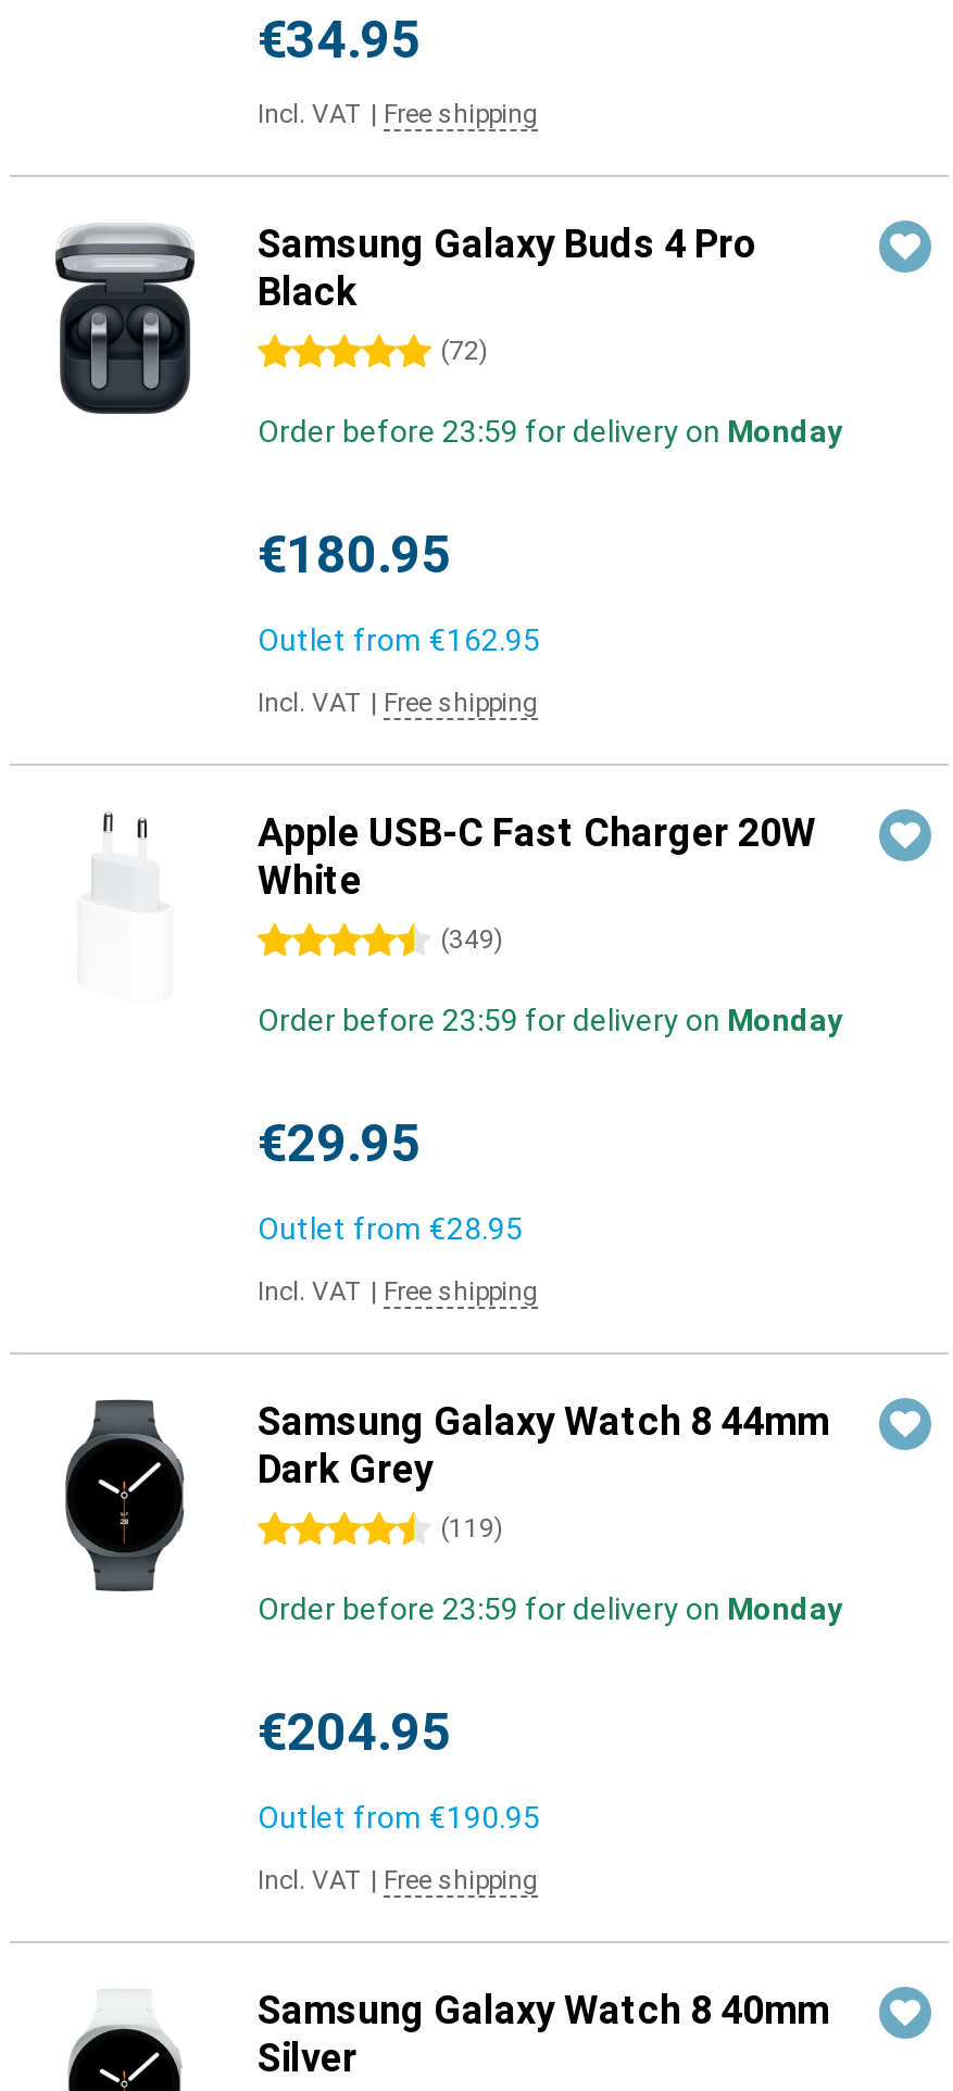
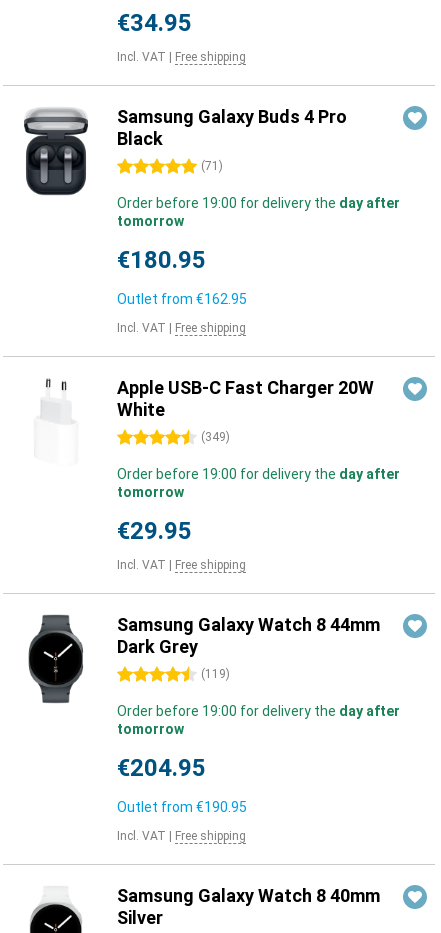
- (72)
+ (71)

- Order before 23:59 for delivery on Monday
+ Order before 19:00 for delivery the day after
+ tomorrow

- Order before 23:59 for delivery on Monday
+ Order before 19:00 for delivery the day after
+ tomorrow

- Outlet from €28.95

- Order before 23:59 for delivery on Monday
+ Order before 19:00 for delivery the day after
+ tomorrow
